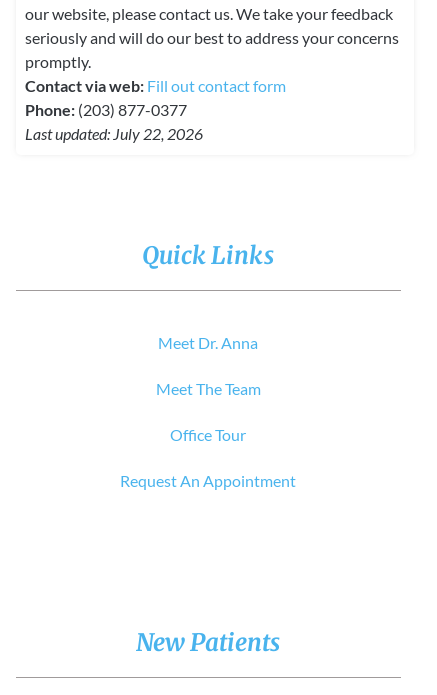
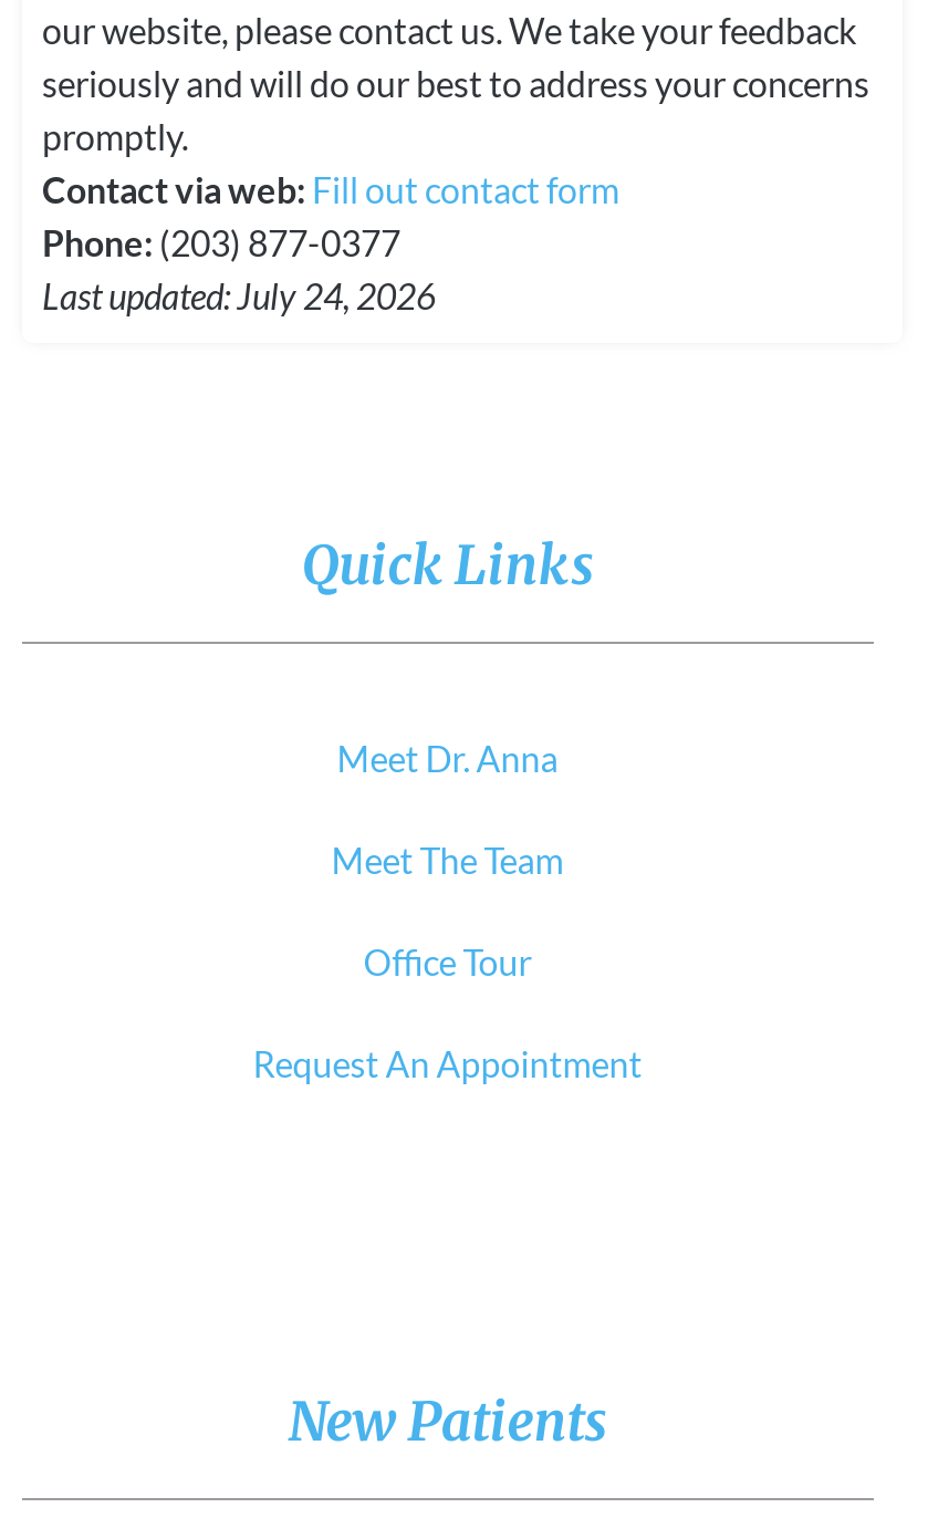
- Last updated: July 22, 2026
+ Last updated: July 24, 2026
